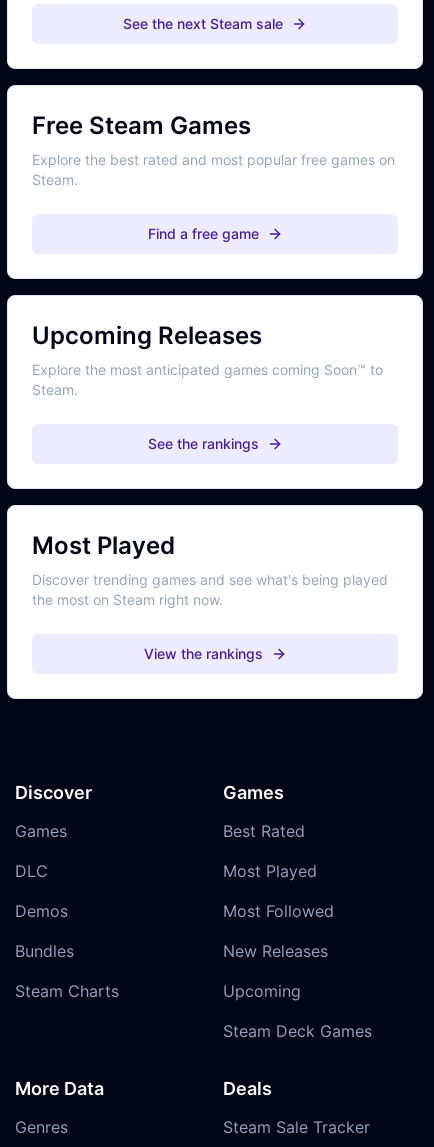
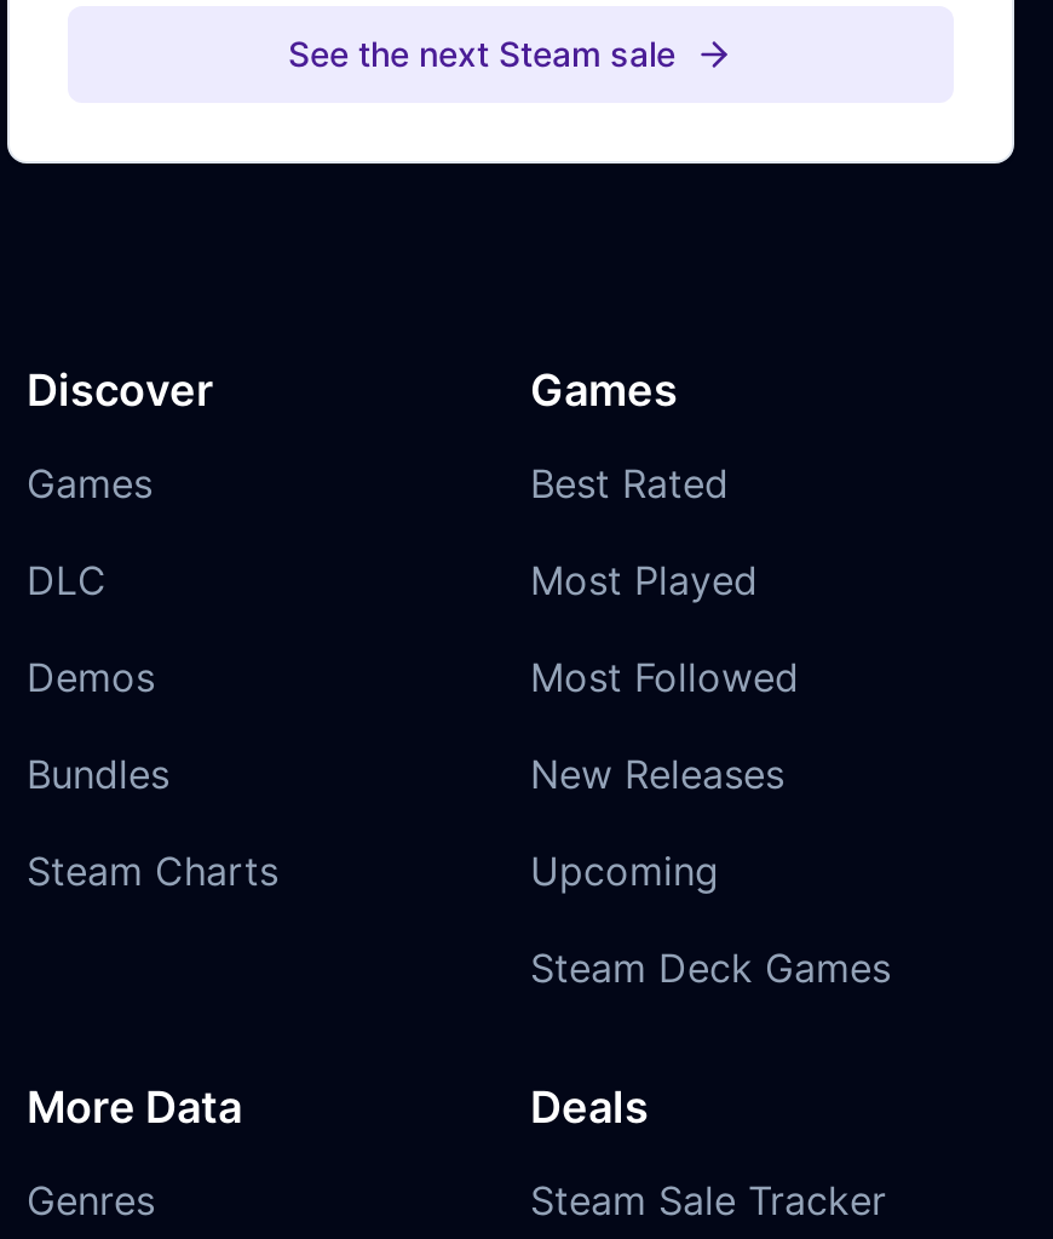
- Free Steam Games
- Explore the best rated and most popular free games on
- Steam.
- Find a free game

- Upcoming Releases
- Explore the most anticipated games coming Soon™ to
- Steam.
- See the rankings

- Most Played
- Discover trending games and see what's being played
- the most on Steam right now.
- View the rankings
